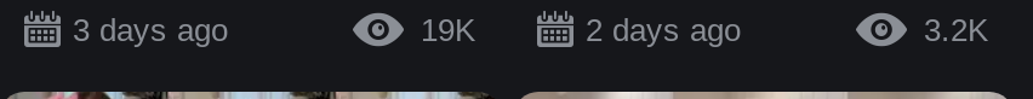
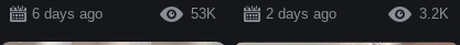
- 3 days ago
- 19K
+ 6 days ago
+ 53K
